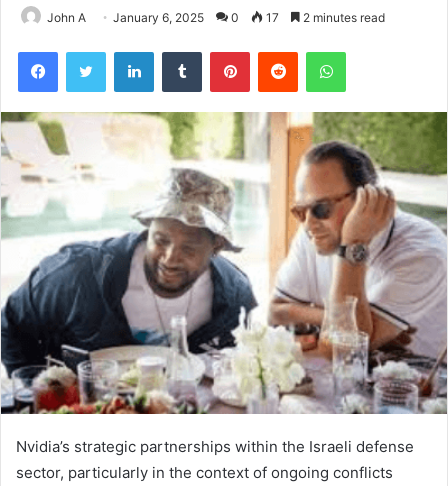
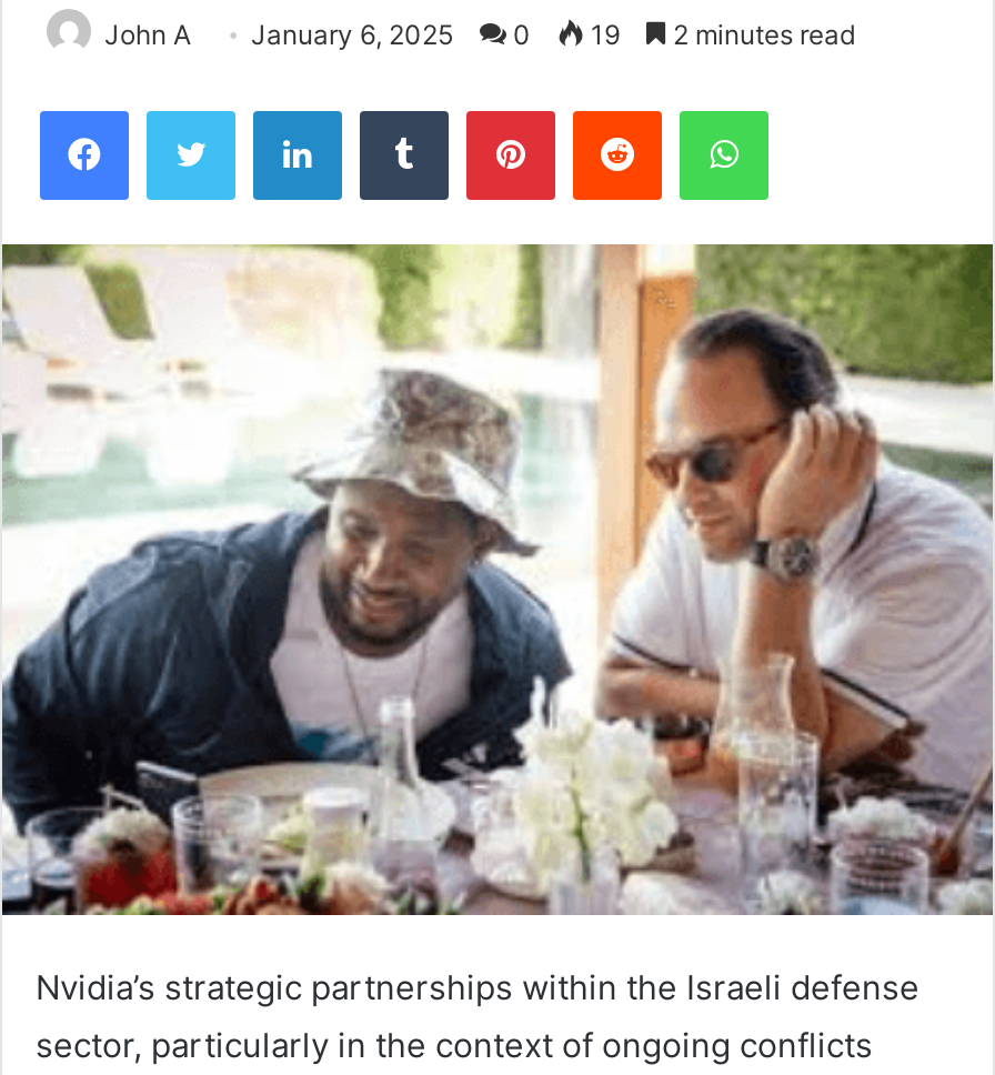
- John A January 6, 2025 0 17 2 minutes read
+ John A January 6, 2025 0 19 2 minutes read
